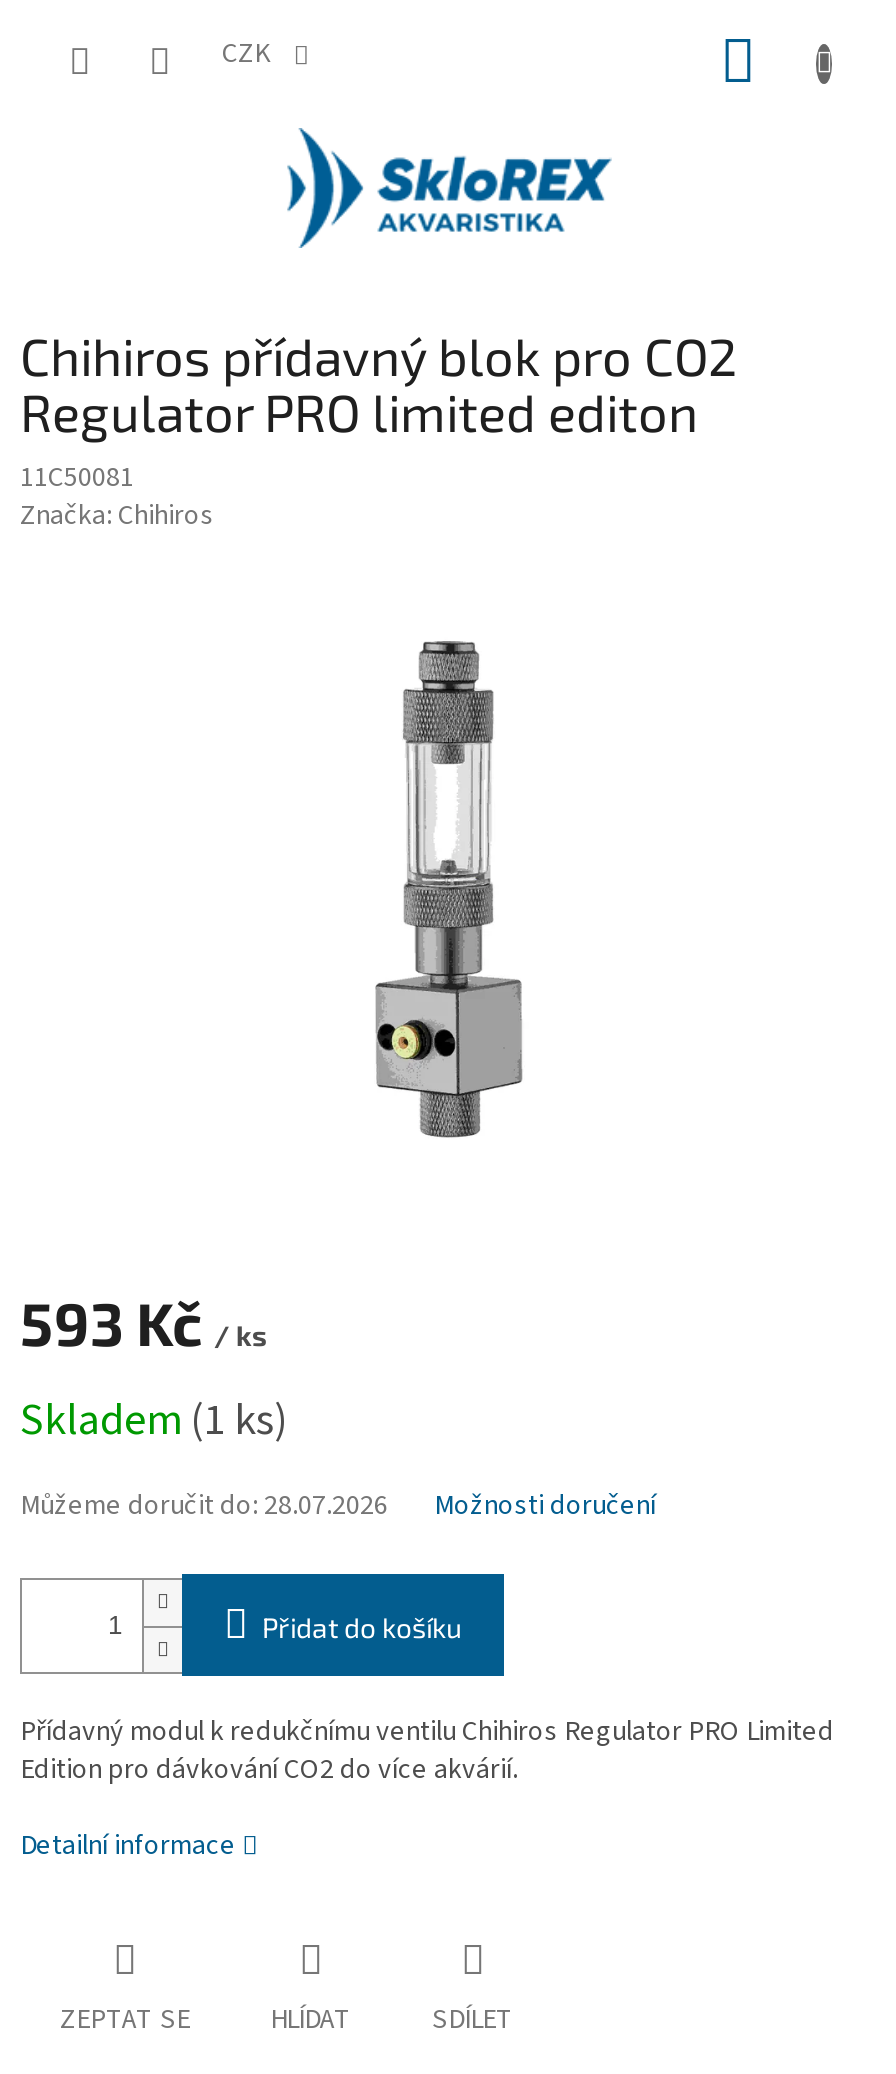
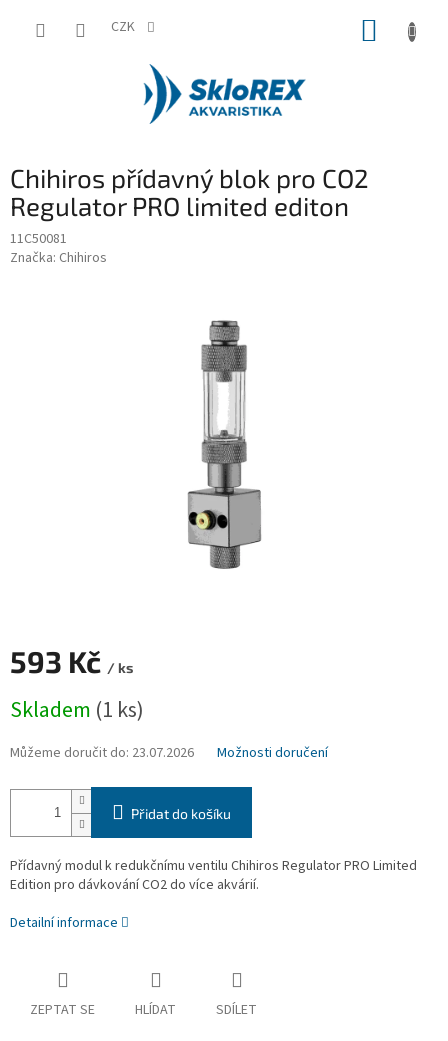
- Můžeme doručit do: 28.07.2026
+ Můžeme doručit do: 23.07.2026
